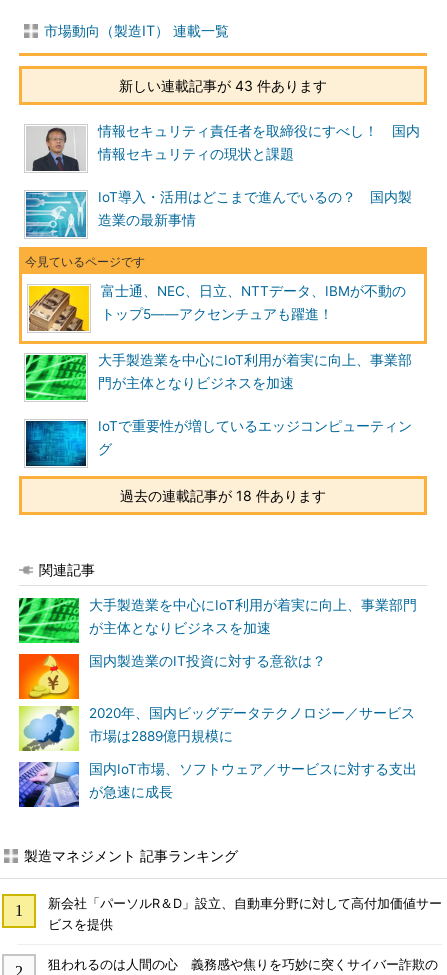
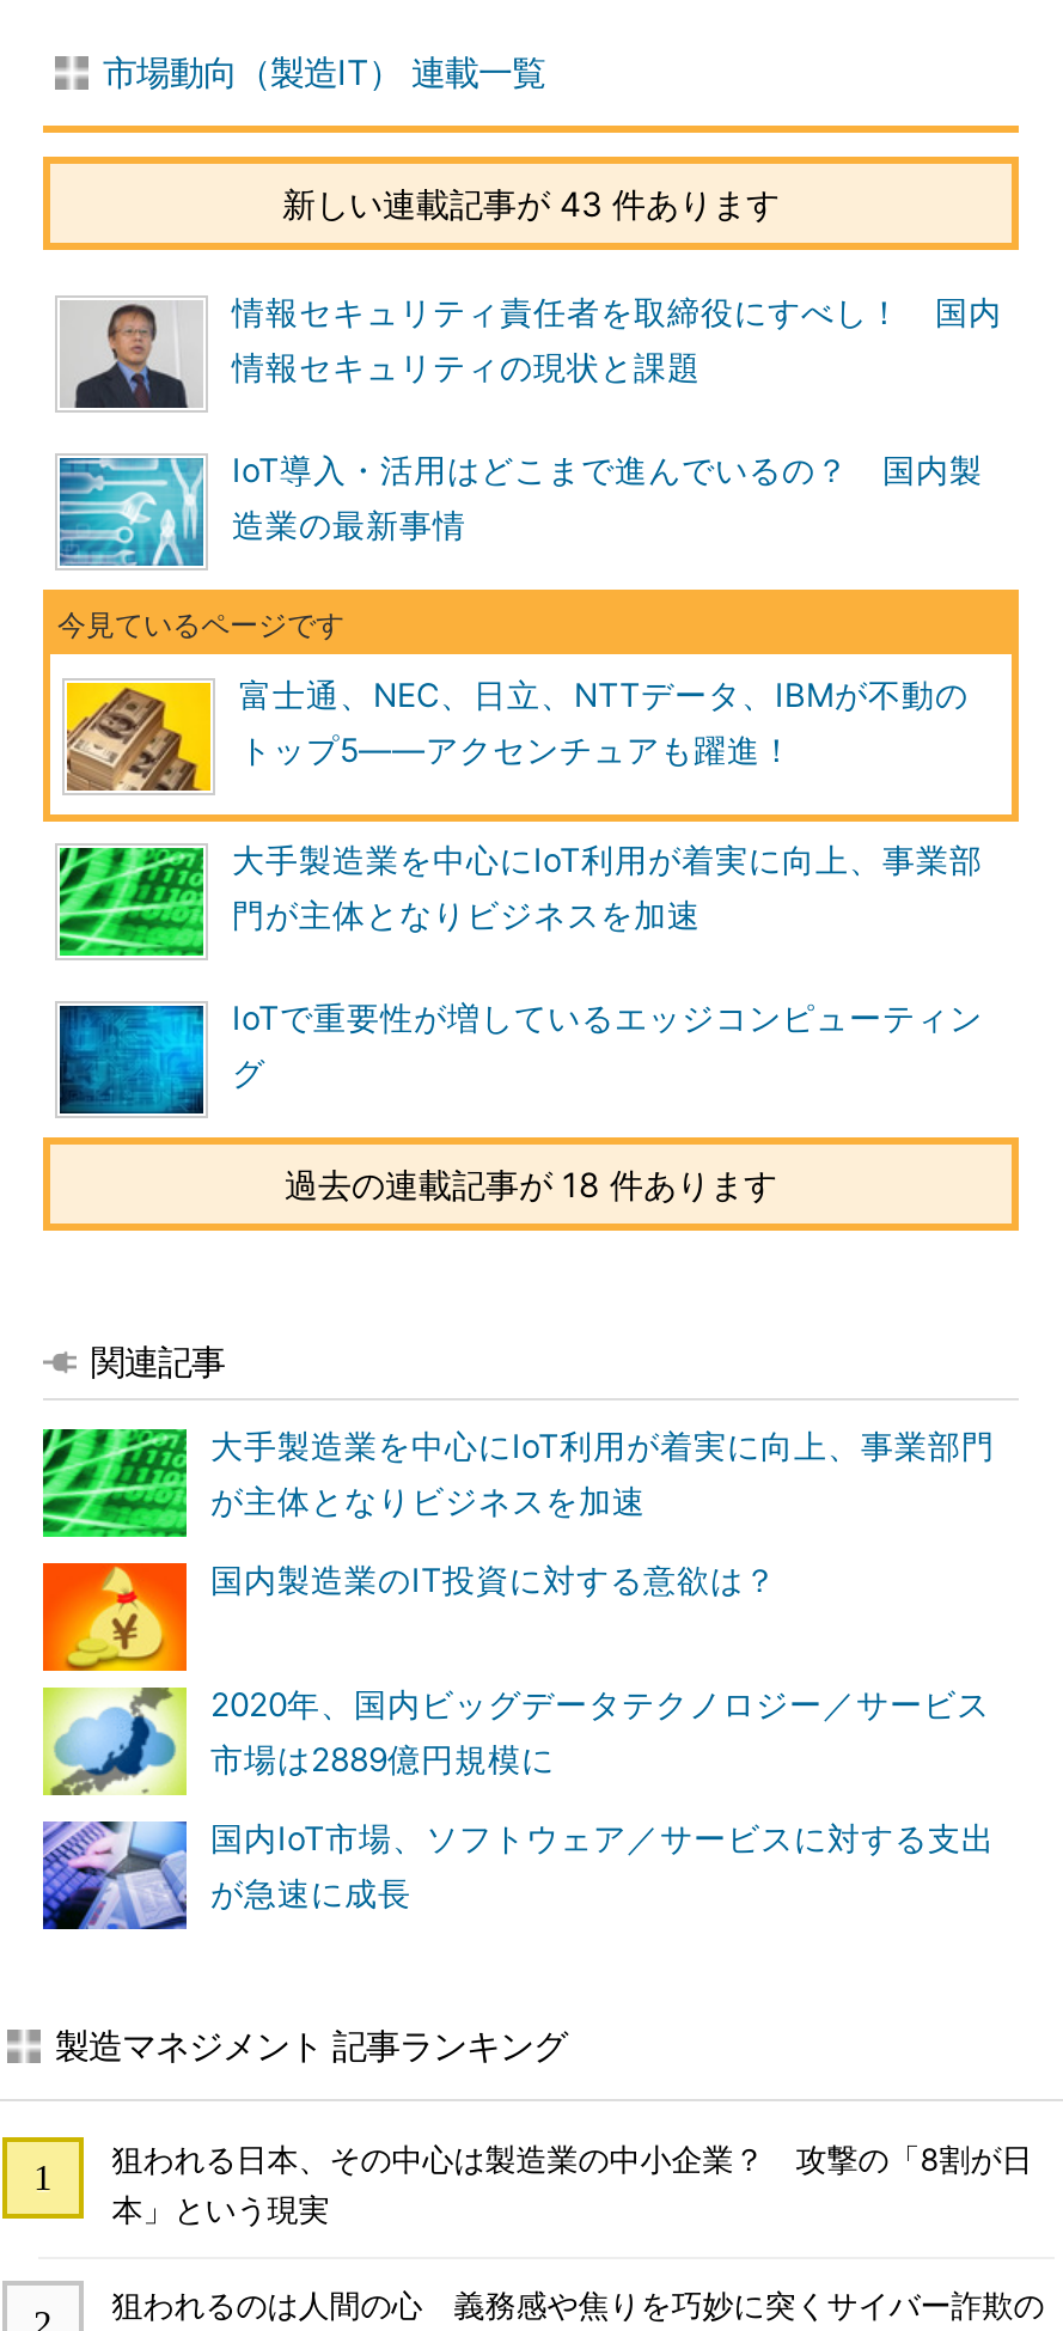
- 新会社「パーソルR＆D」設立、自動車分野に対して高付加価値サー
- ビスを提供
+ 狙われる日本、その中心は製造業の中小企業？ 攻撃の「8割が日
+ 本」という現実
